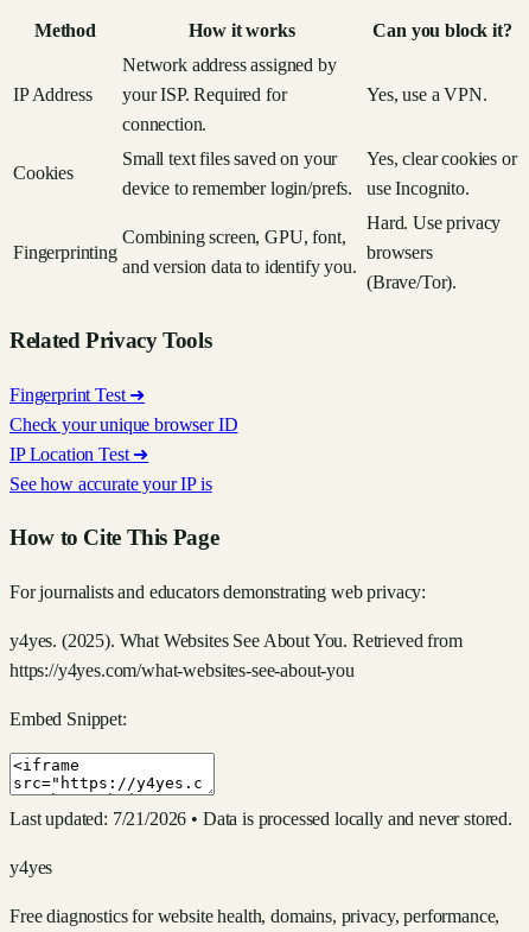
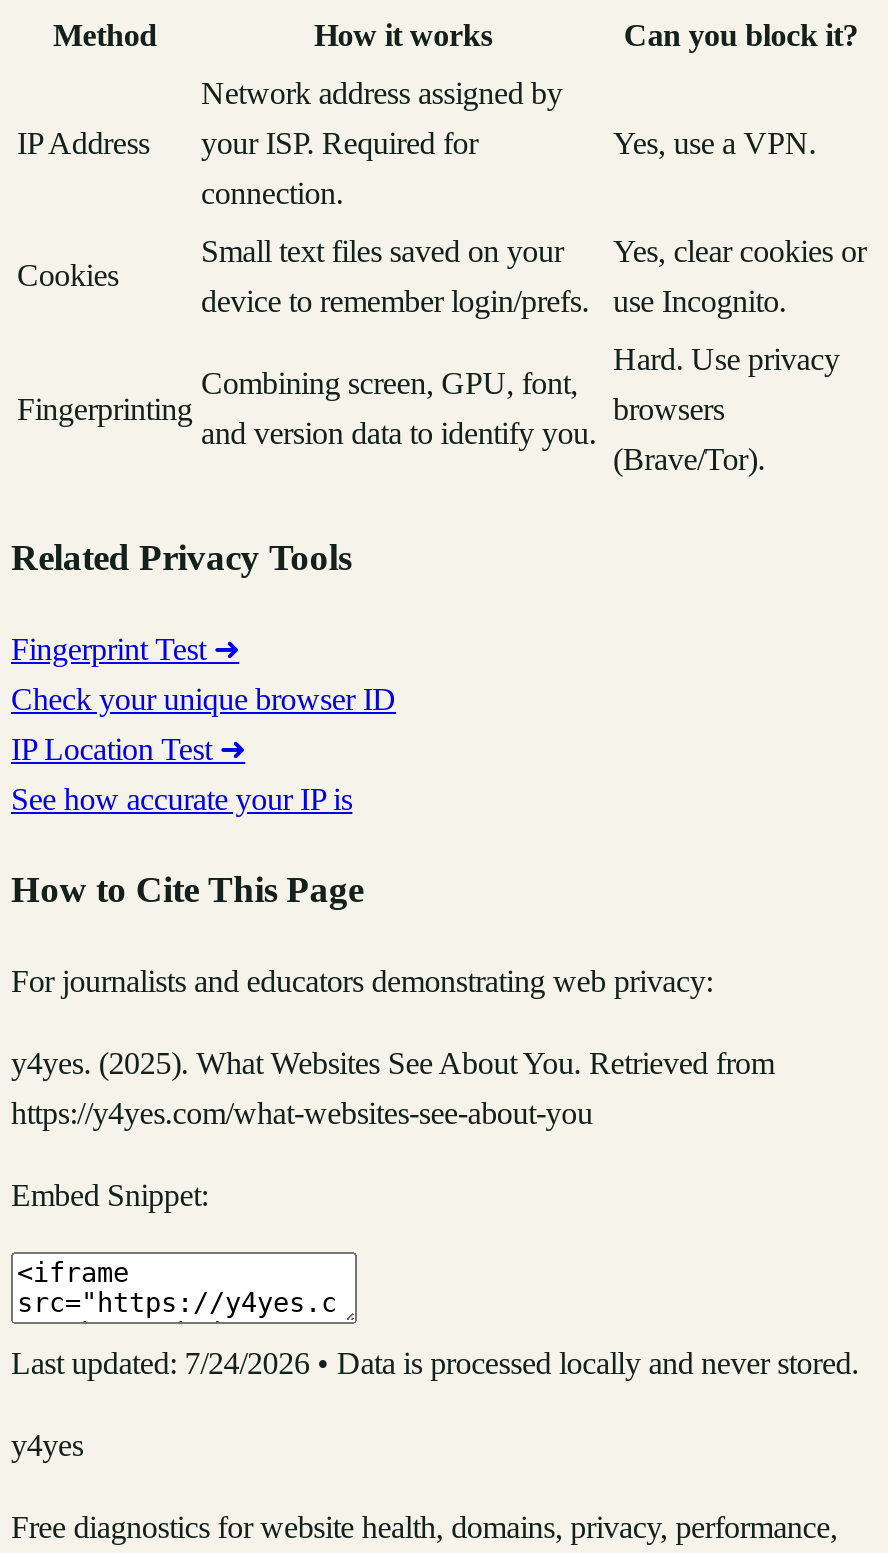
- Last updated: 7/21/2026 • Data is processed locally and never stored.
+ Last updated: 7/24/2026 • Data is processed locally and never stored.
